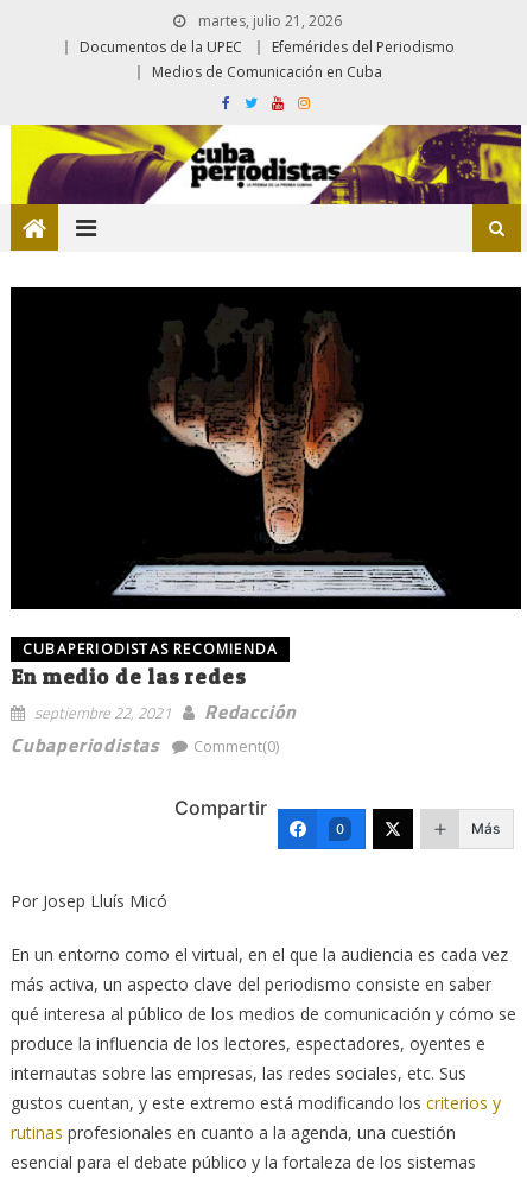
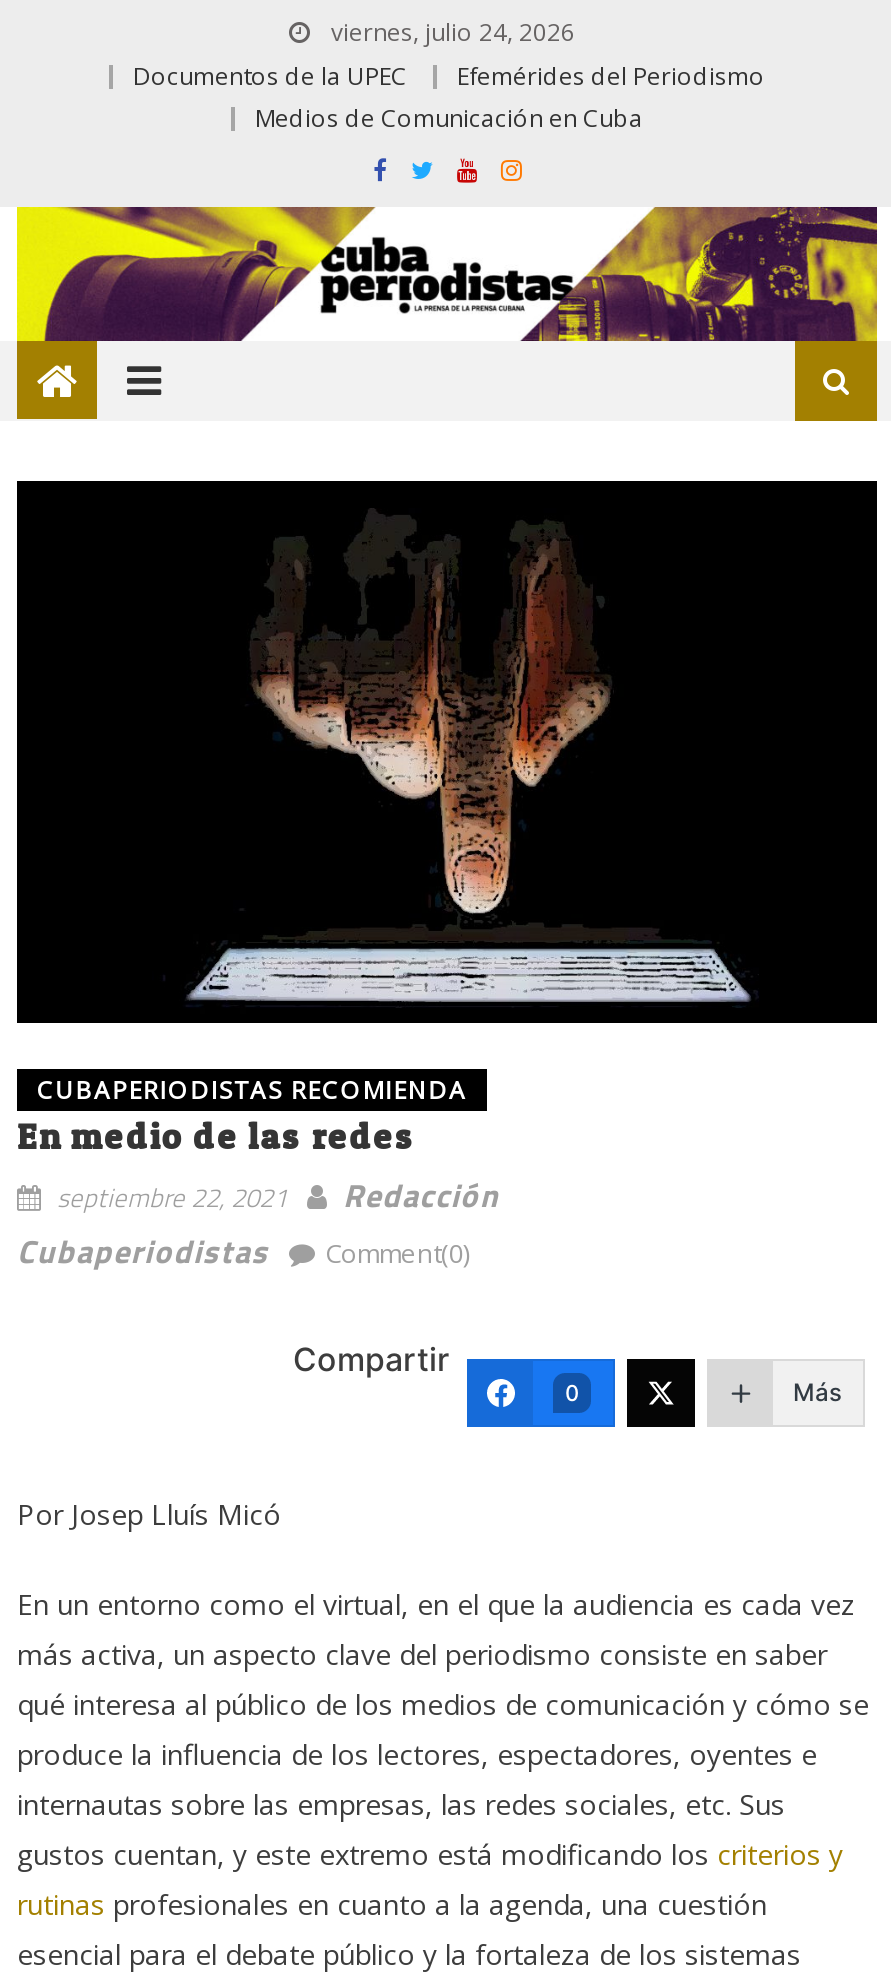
- martes, julio 21, 2026
+ viernes, julio 24, 2026
